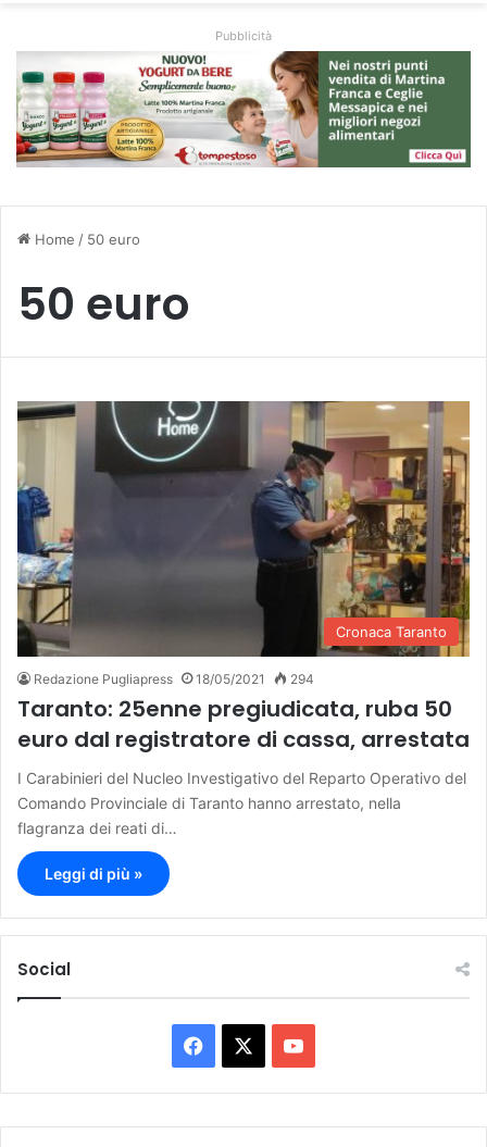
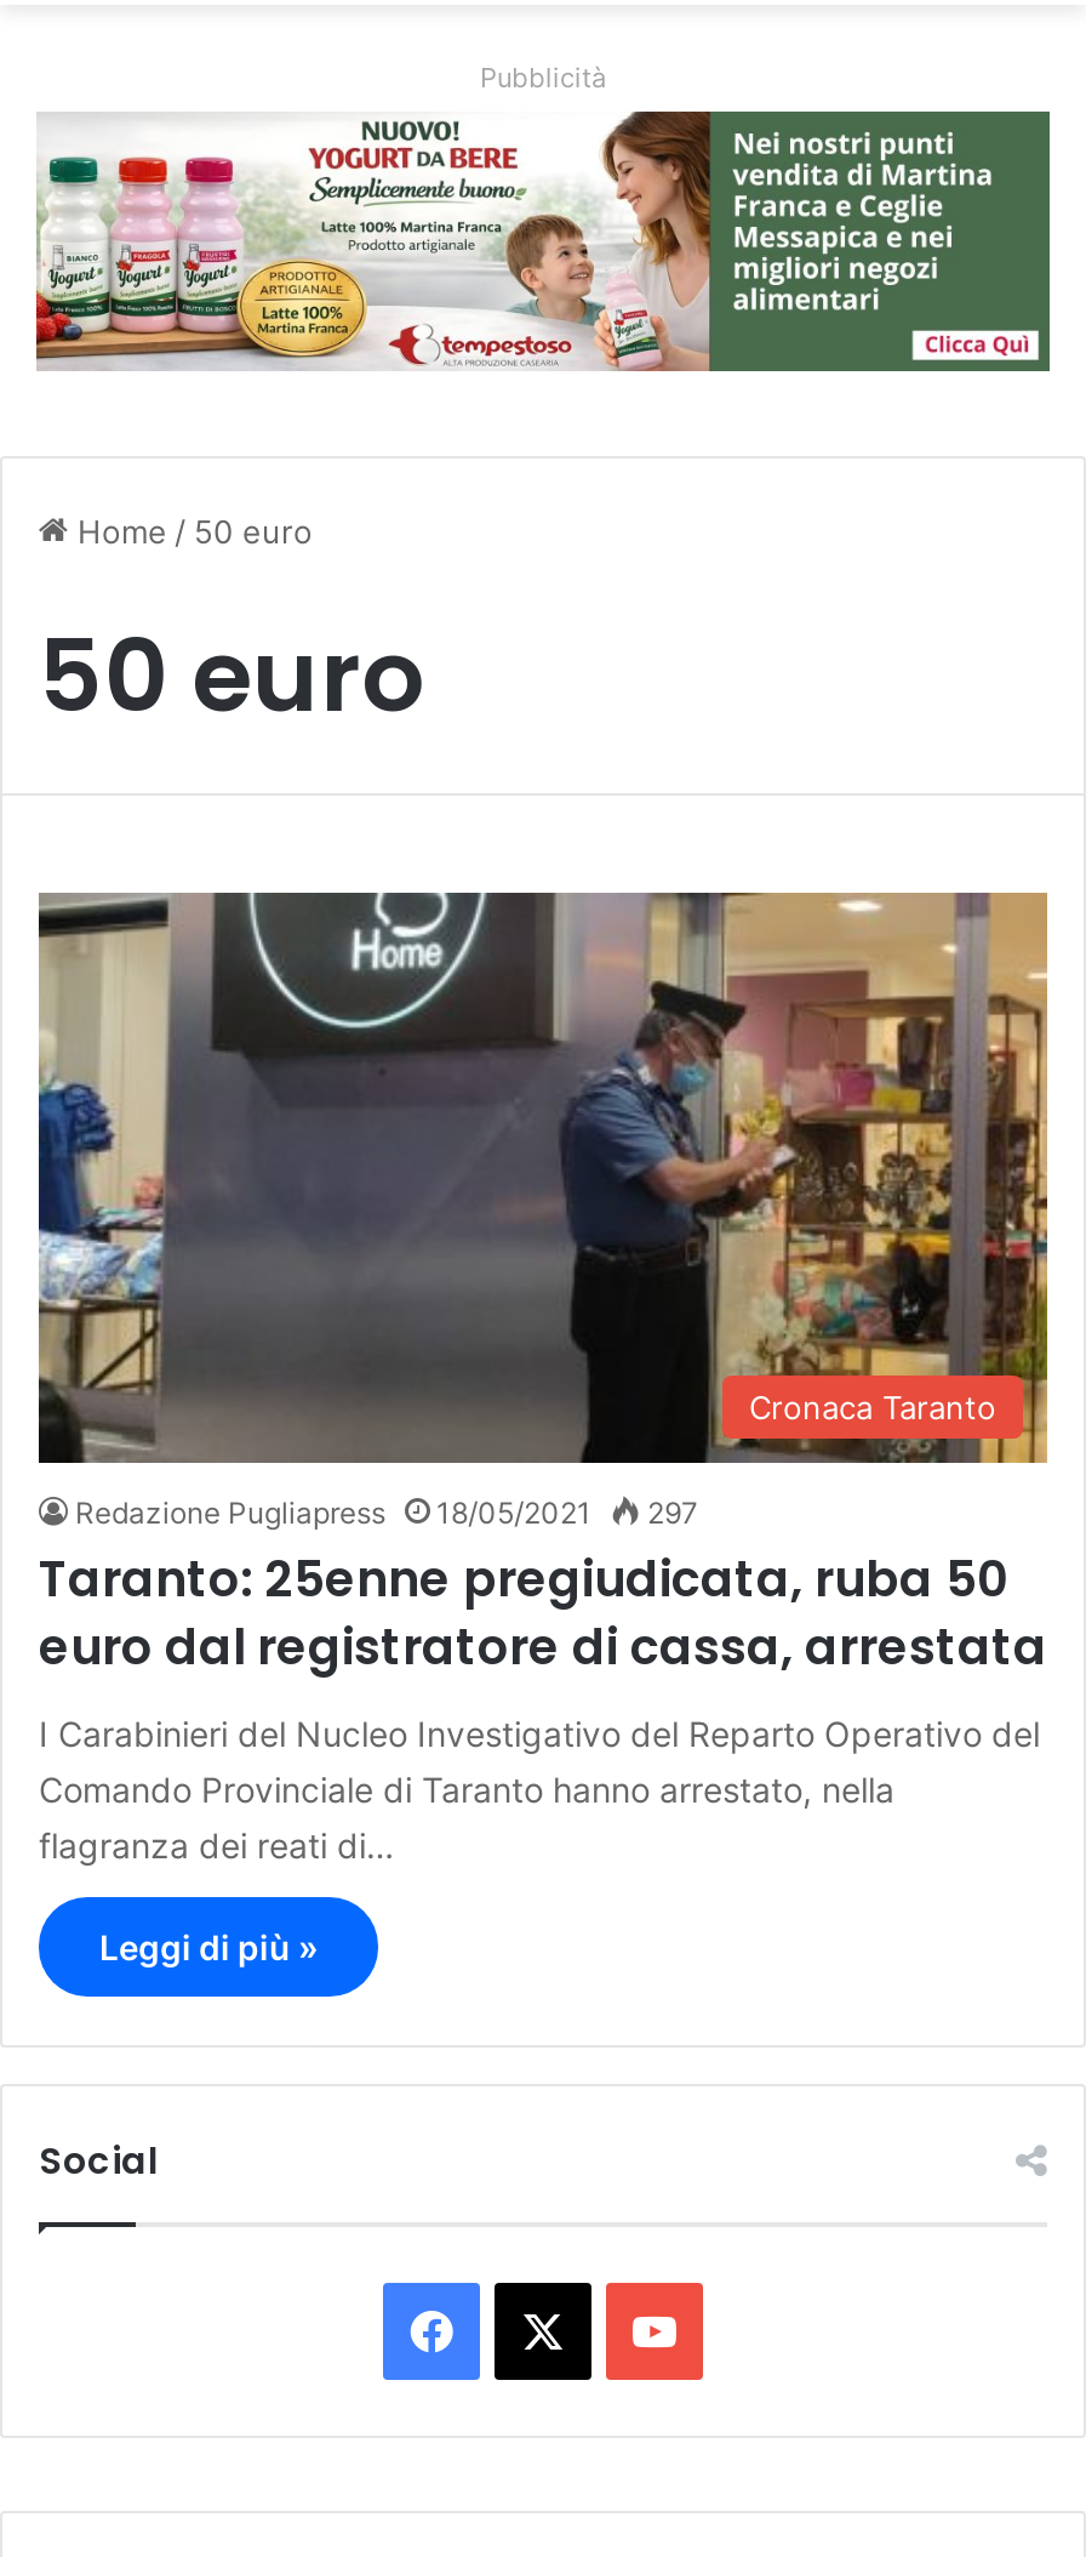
- Redazione Pugliapress 18/05/2021 294
+ Redazione Pugliapress 18/05/2021 297
